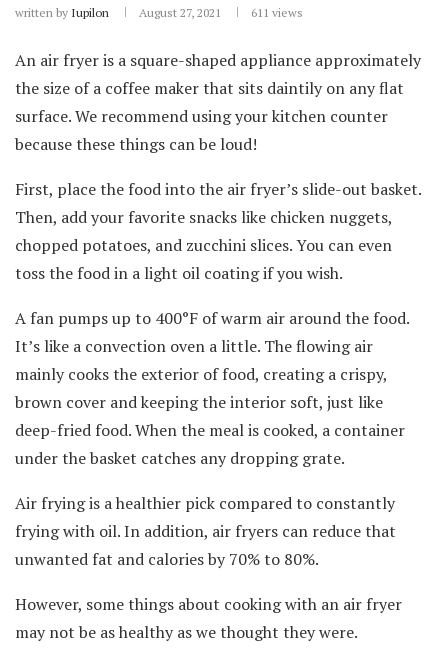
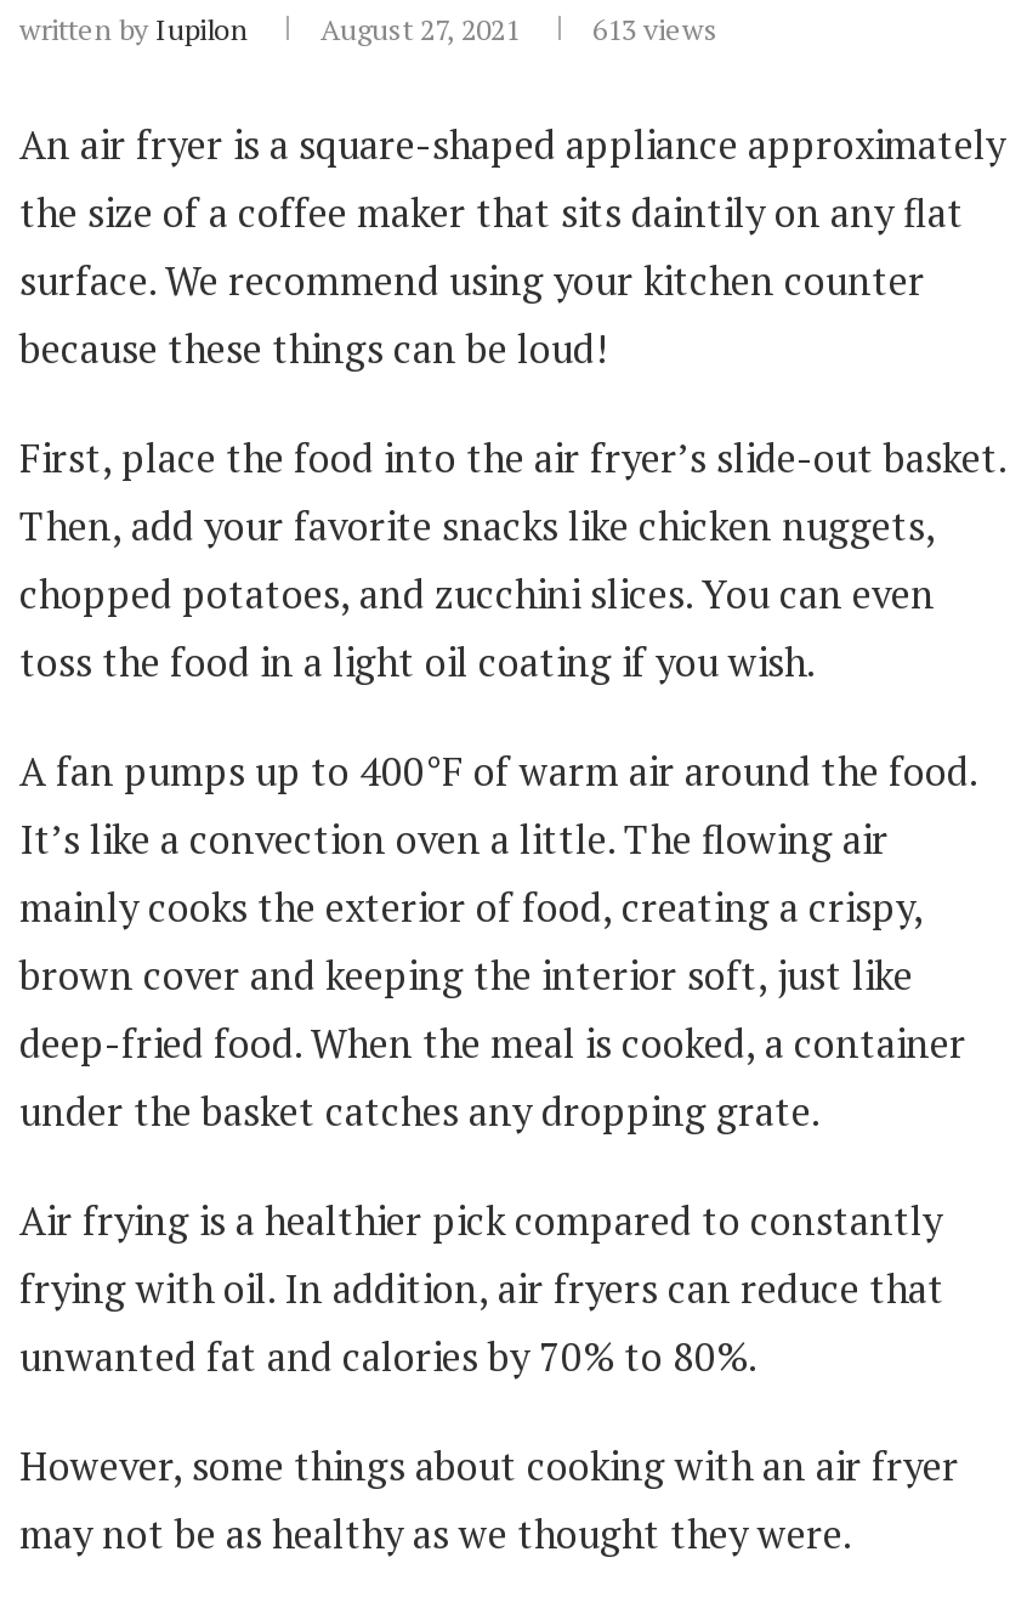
- written by Iupilon August 27, 2021 611 views
+ written by Iupilon August 27, 2021 613 views
